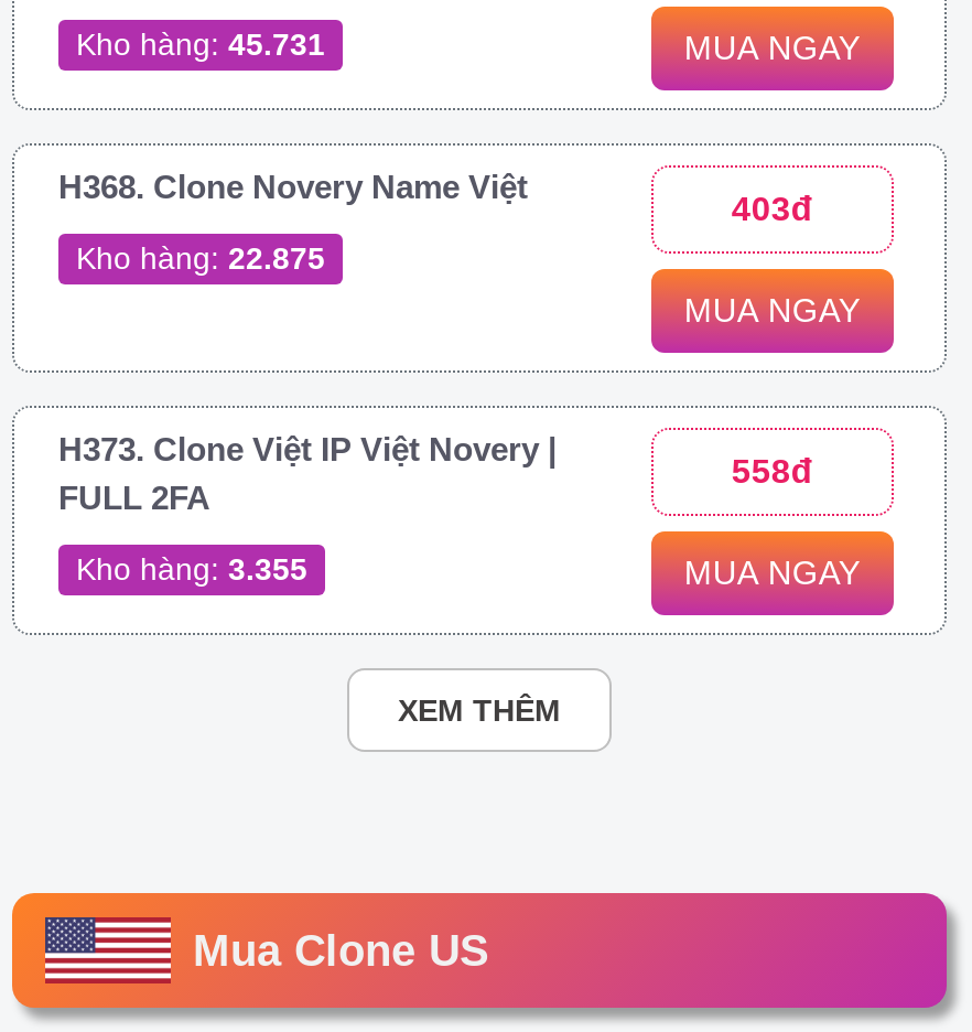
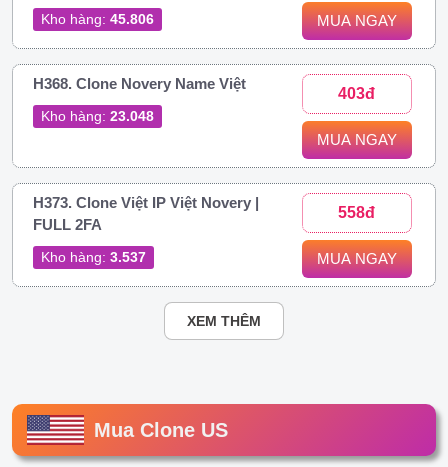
- Kho hàng: 45.731
+ Kho hàng: 45.806

- Kho hàng: 22.875
+ Kho hàng: 23.048

- Kho hàng: 3.355
+ Kho hàng: 3.537
